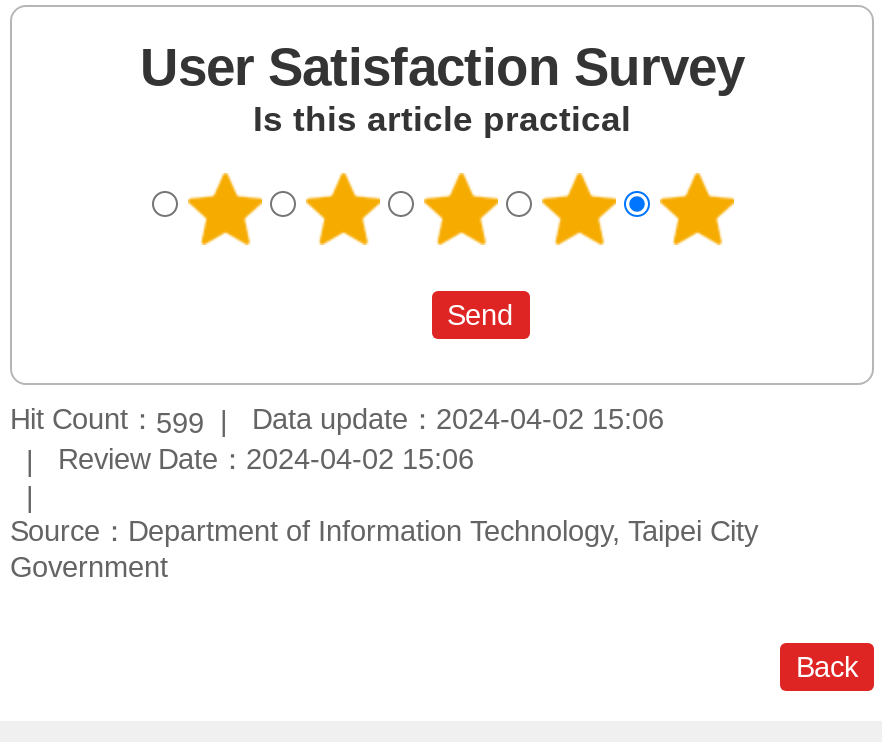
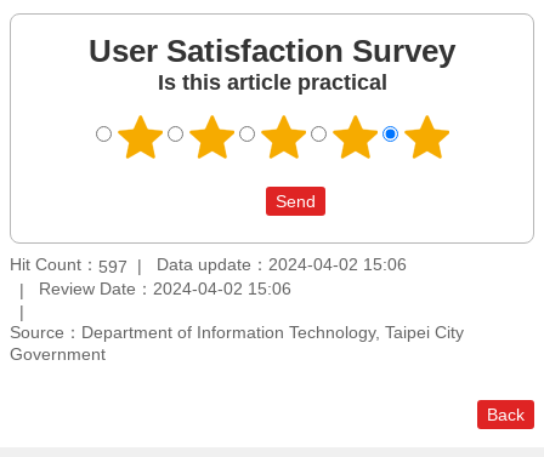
- Hit Count：599 Data update：2024-04-02 15:06
+ Hit Count：597 Data update：2024-04-02 15:06
